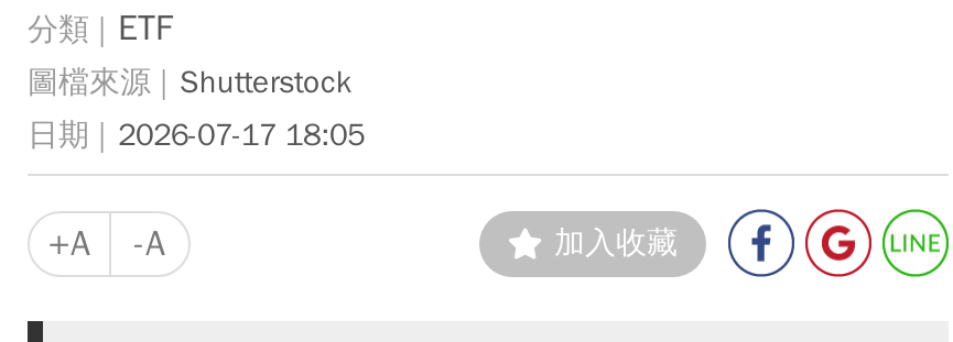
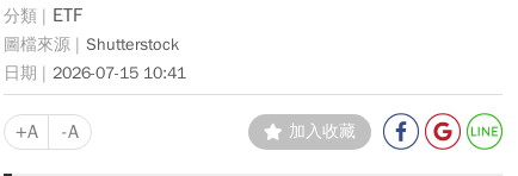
- 2026-07-17 18:05
+ 2026-07-15 10:41
